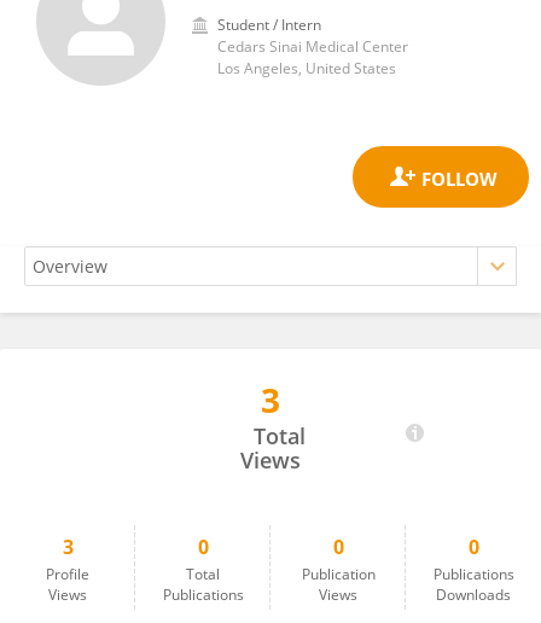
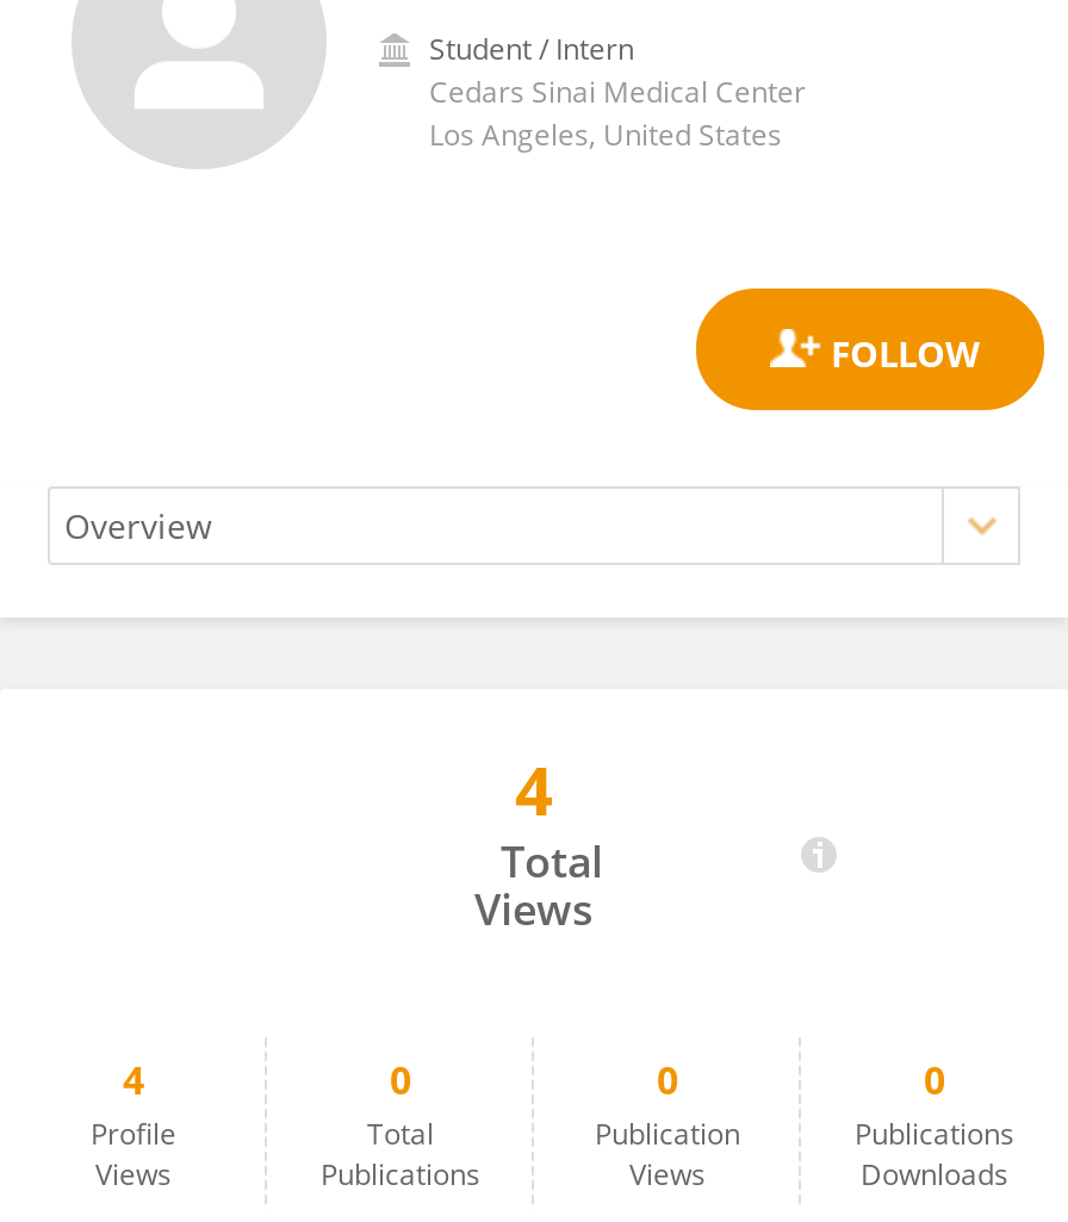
- 3
+ 4

- 3
+ 4
